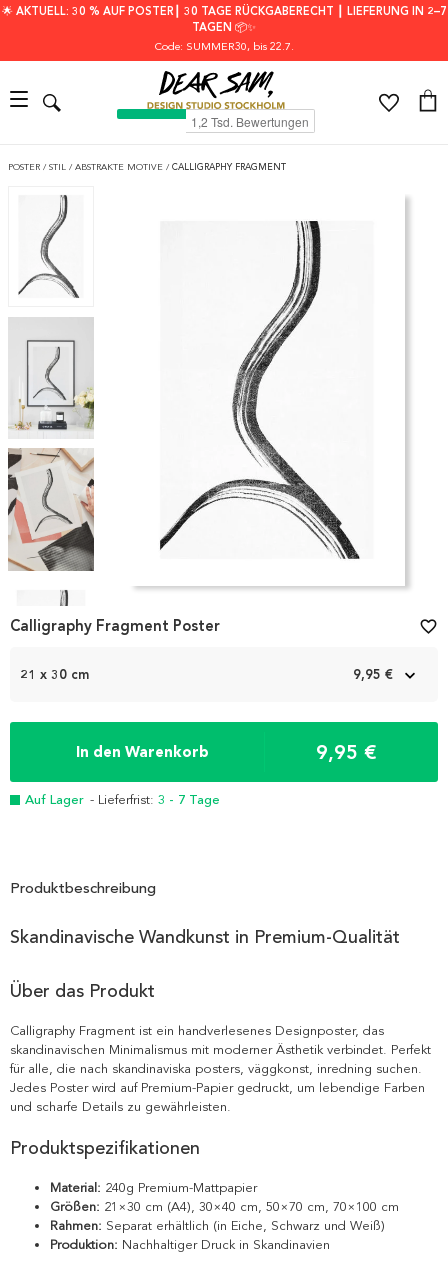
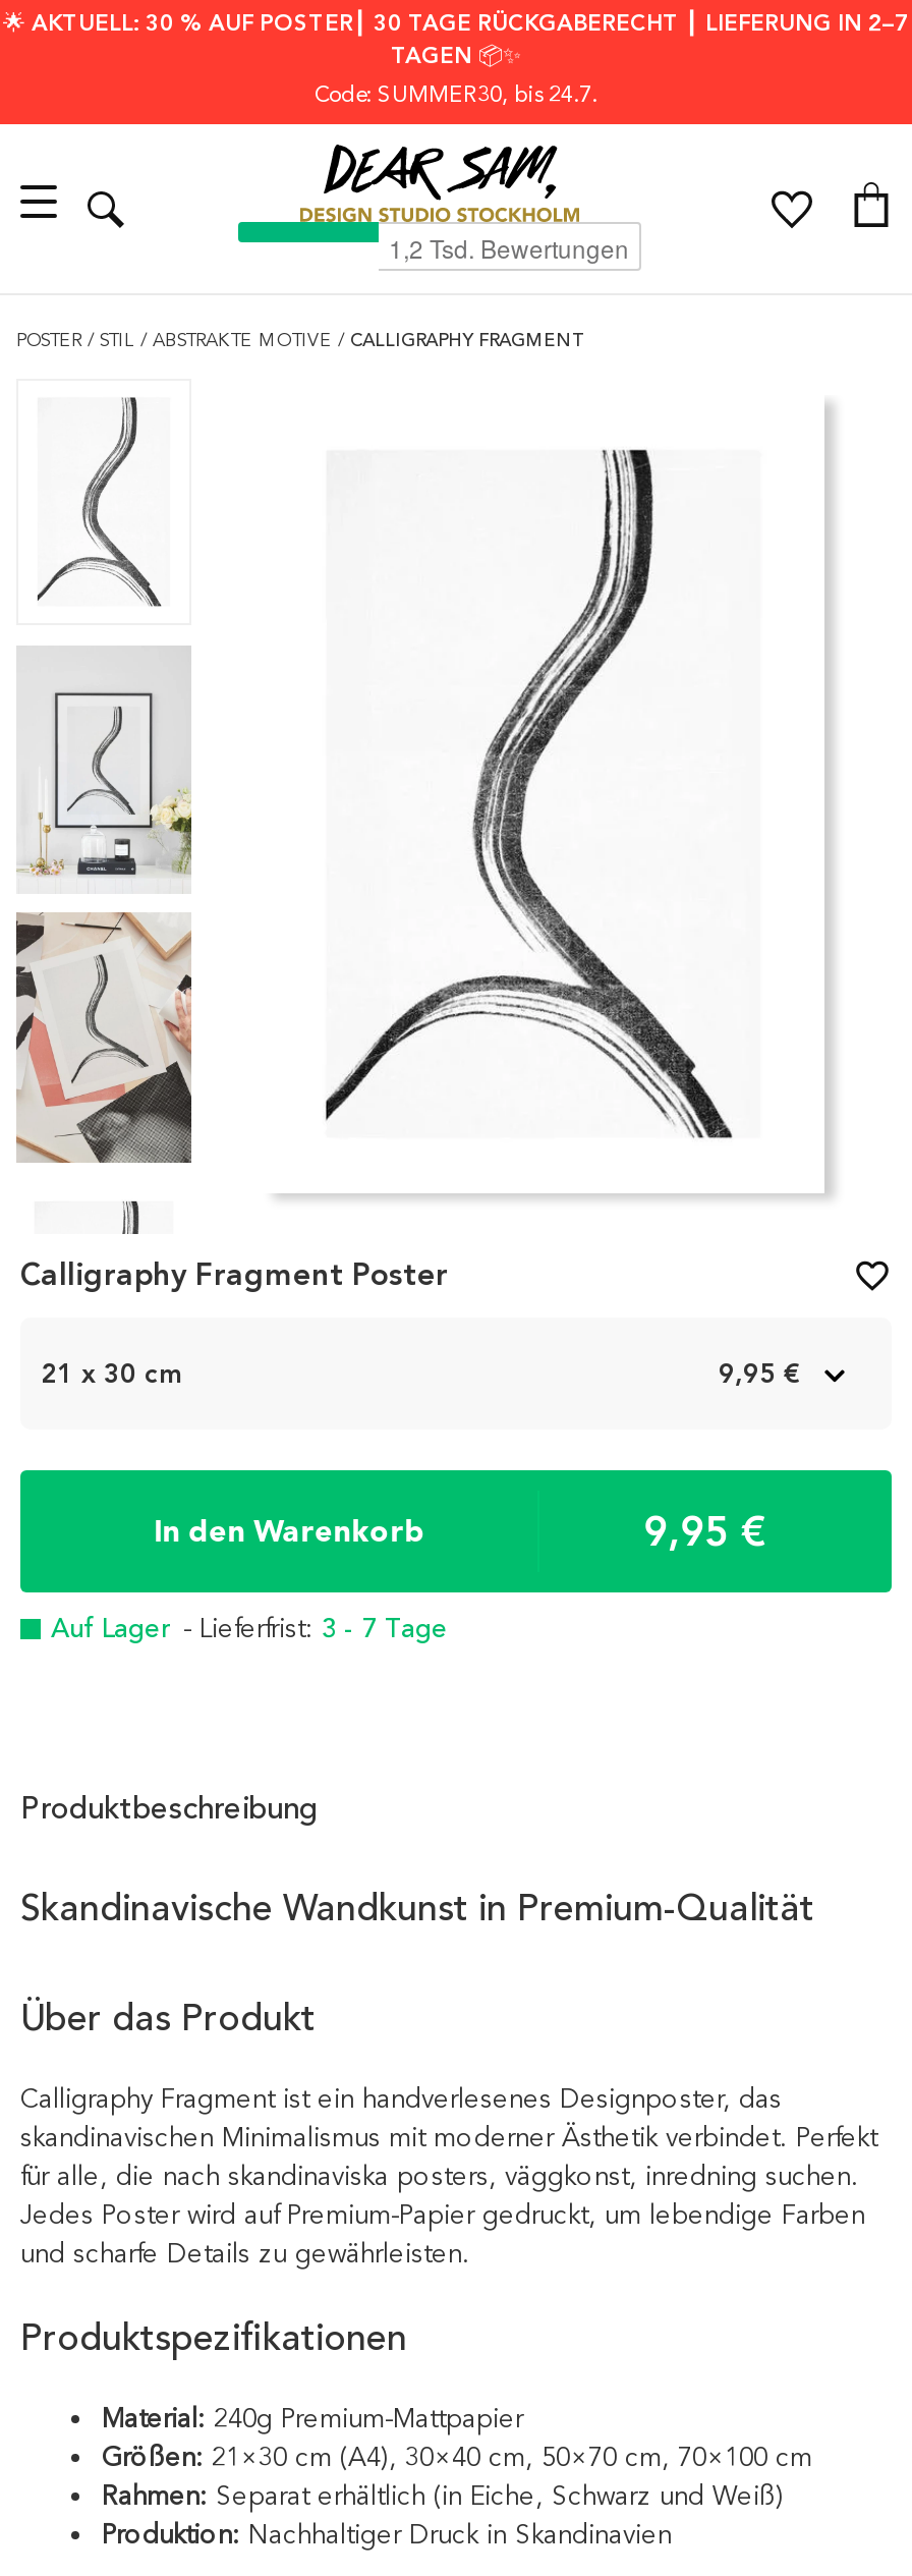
- Code: SUMMER30, bis 22.7.
+ Code: SUMMER30, bis 24.7.
